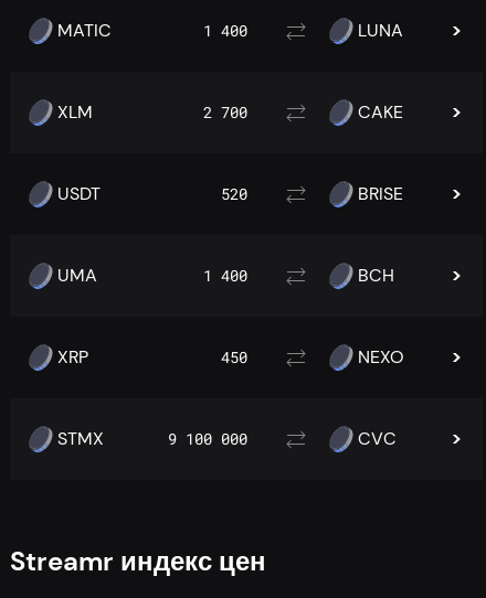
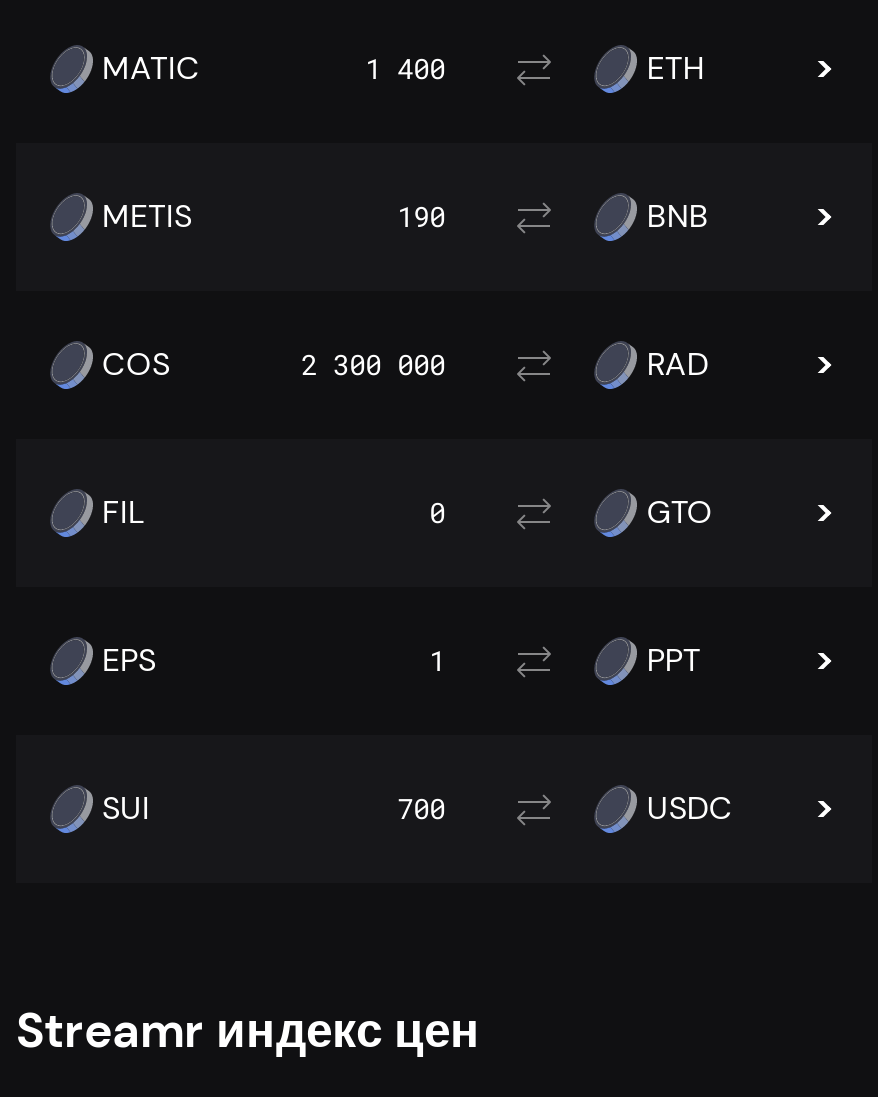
- LUNA
+ ETH

- XLM
- 2 700
- CAKE
+ METIS
+ 190
+ BNB

- USDT
- 520
- BRISE
+ COS
+ 2 300 000
+ RAD

- UMA
- 1 400
- BCH
+ FIL
+ 0
+ GTO

- XRP
- 450
- NEXO
+ EPS
+ 1
+ PPT

- STMX
- 9 100 000
- CVC
+ SUI
+ 700
+ USDC
